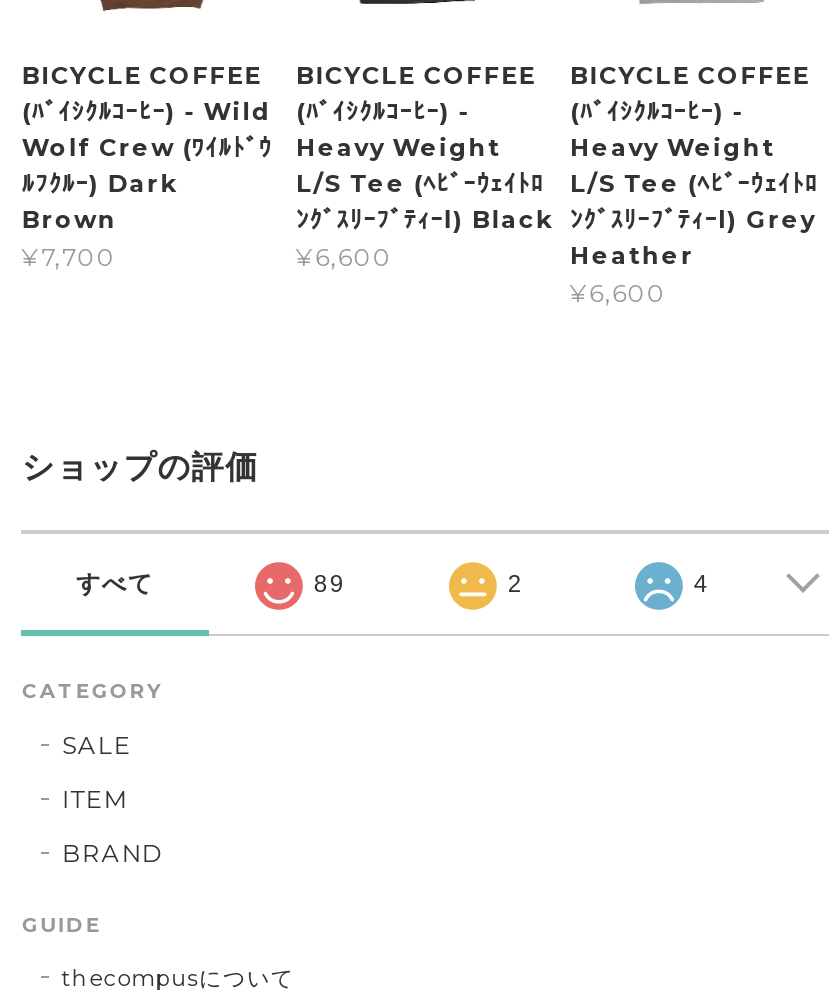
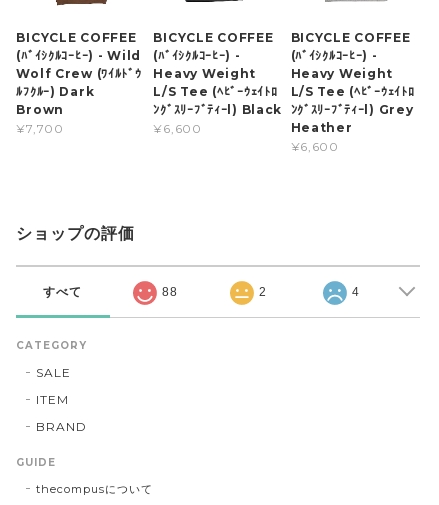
- 89
+ 88
